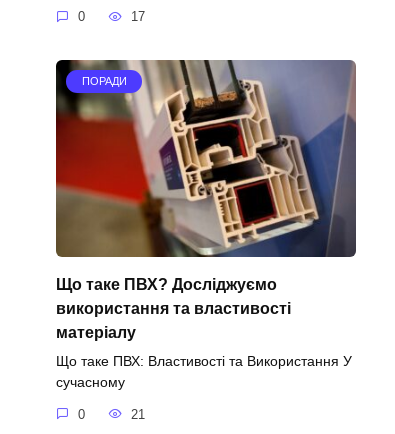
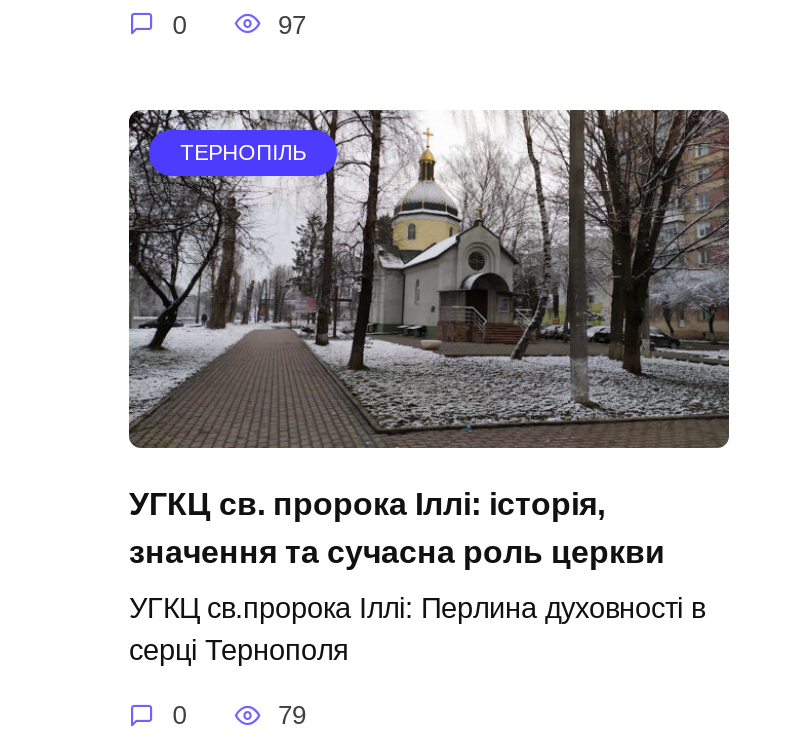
- 17
+ 97

- [image]
- ПОРАДИ
+ [image]
+ ТЕРНОПІЛЬ

- Що таке ПВХ? Досліджуємо
- використання та властивості
- матеріалу
+ УГКЦ св. пророка Іллі: історія,
+ значення та сучасна роль церкви

- Що таке ПВХ: Властивості та Використання У
- сучасному
+ УГКЦ св.пророка Іллі: Перлина духовності в
+ серці Тернополя

- 21
+ 79
